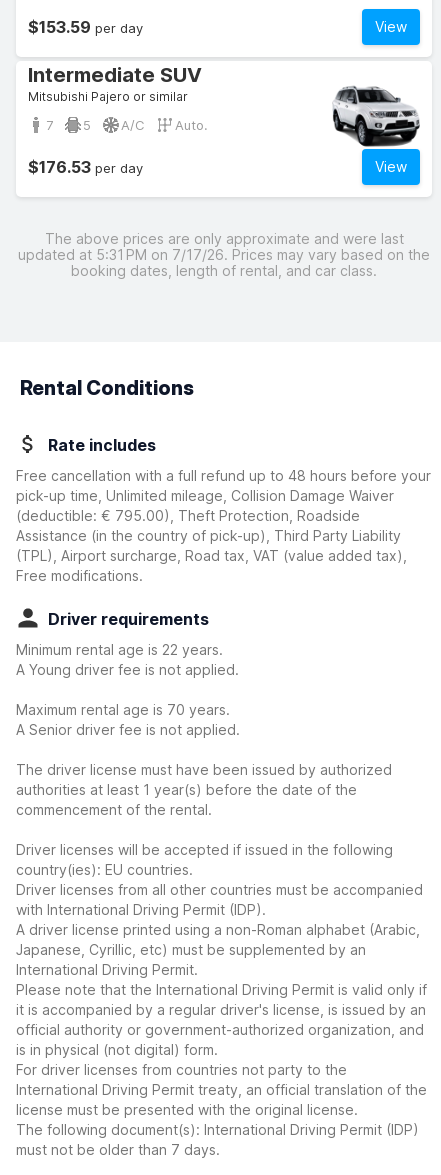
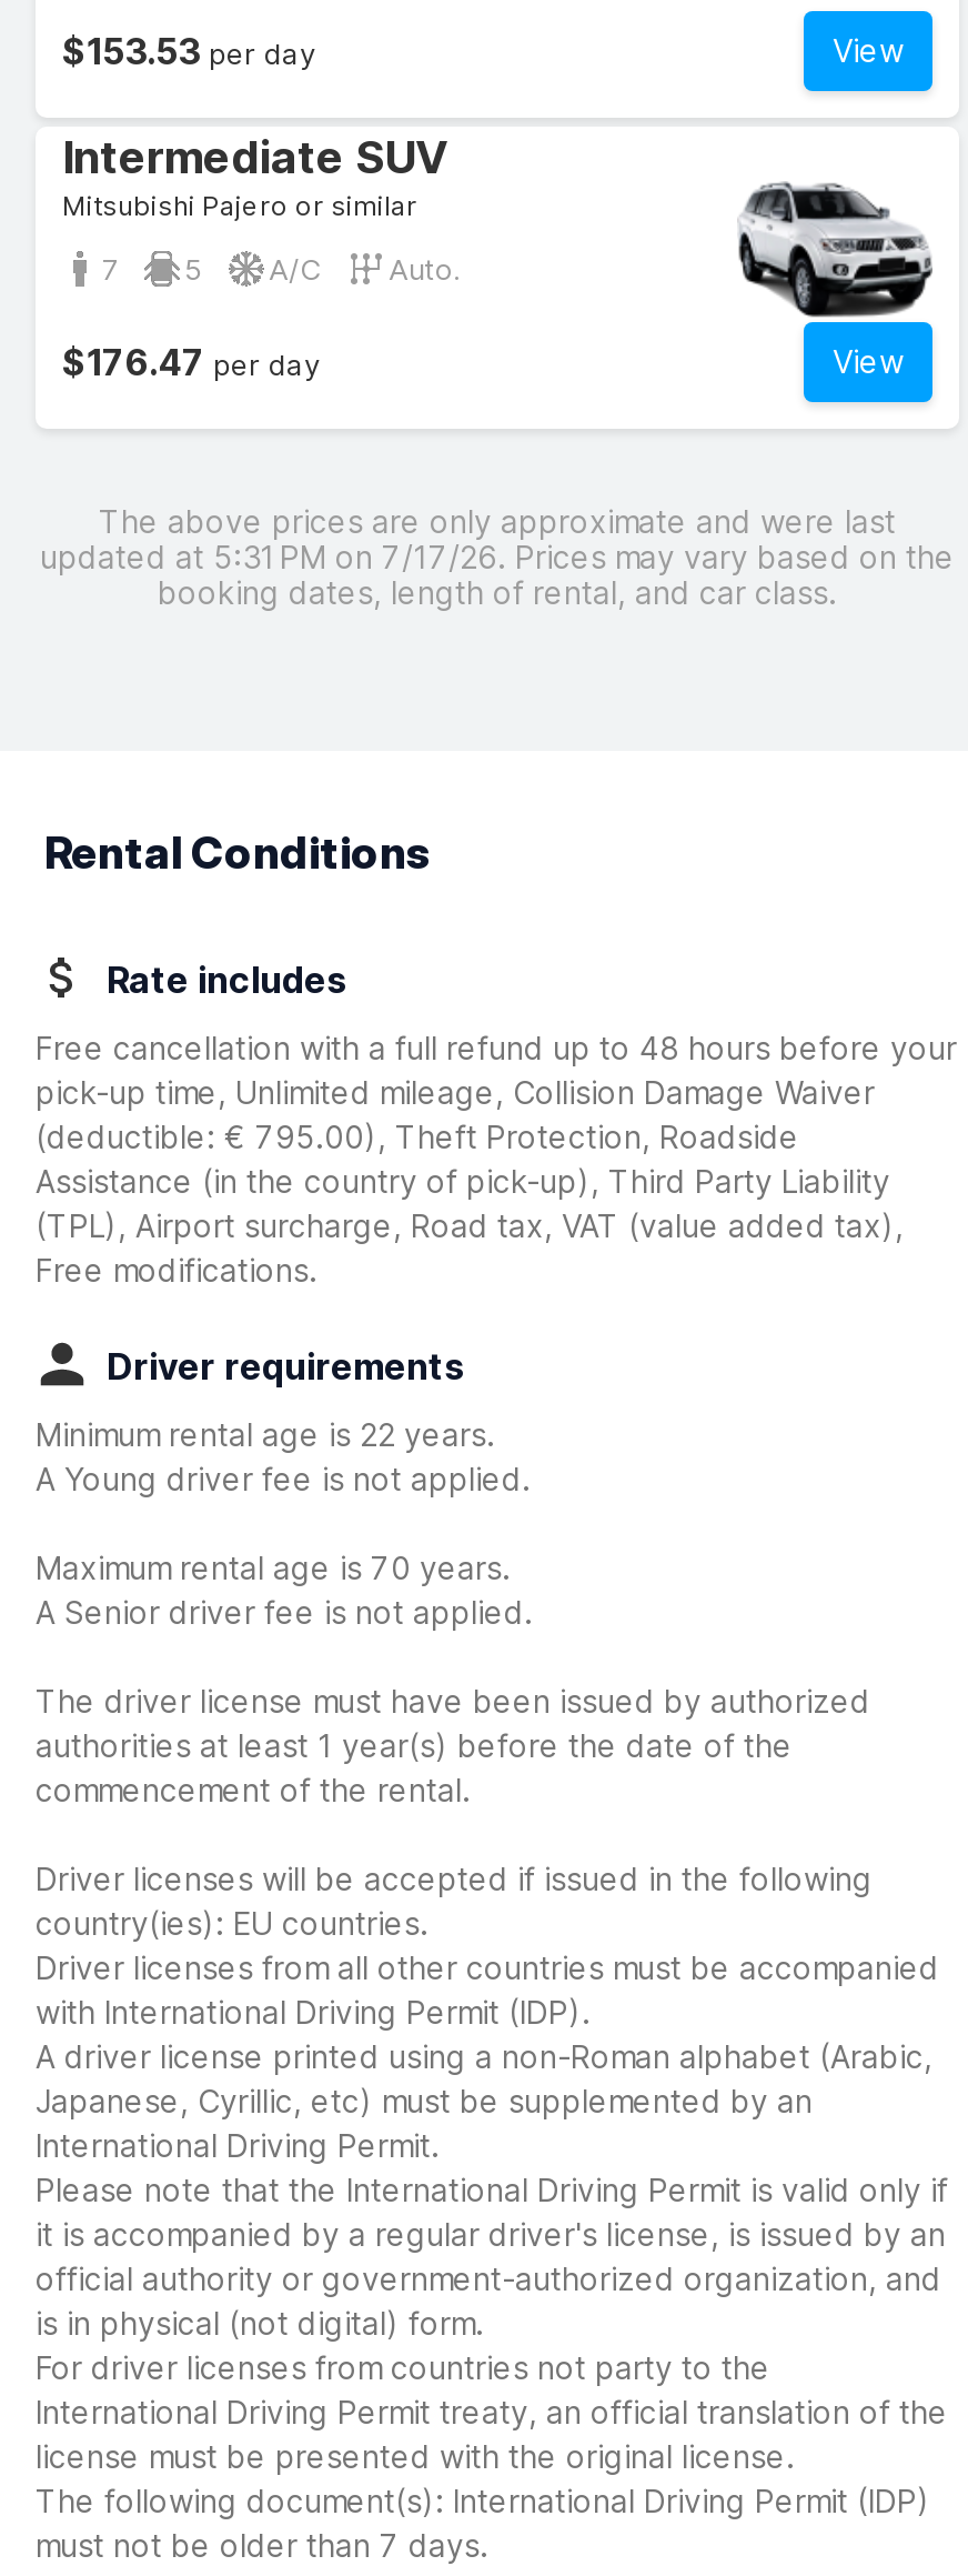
- $153.59 per day
+ $153.53 per day

- $176.53 per day
+ $176.47 per day
